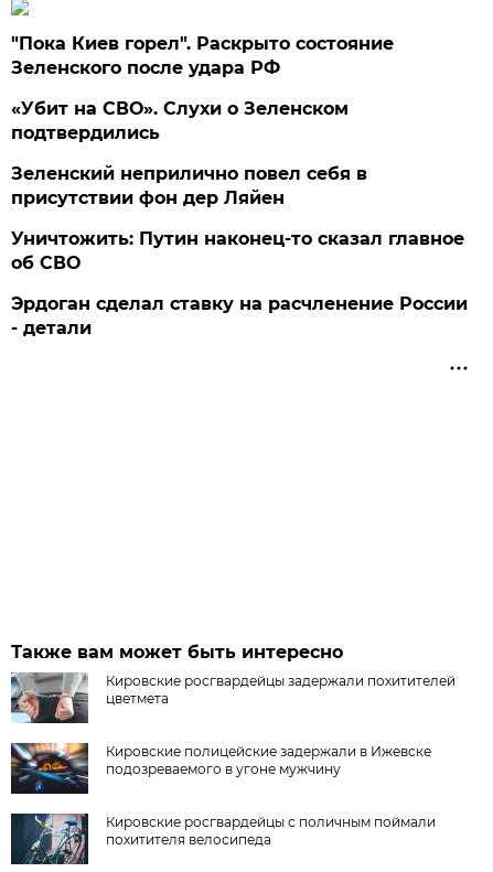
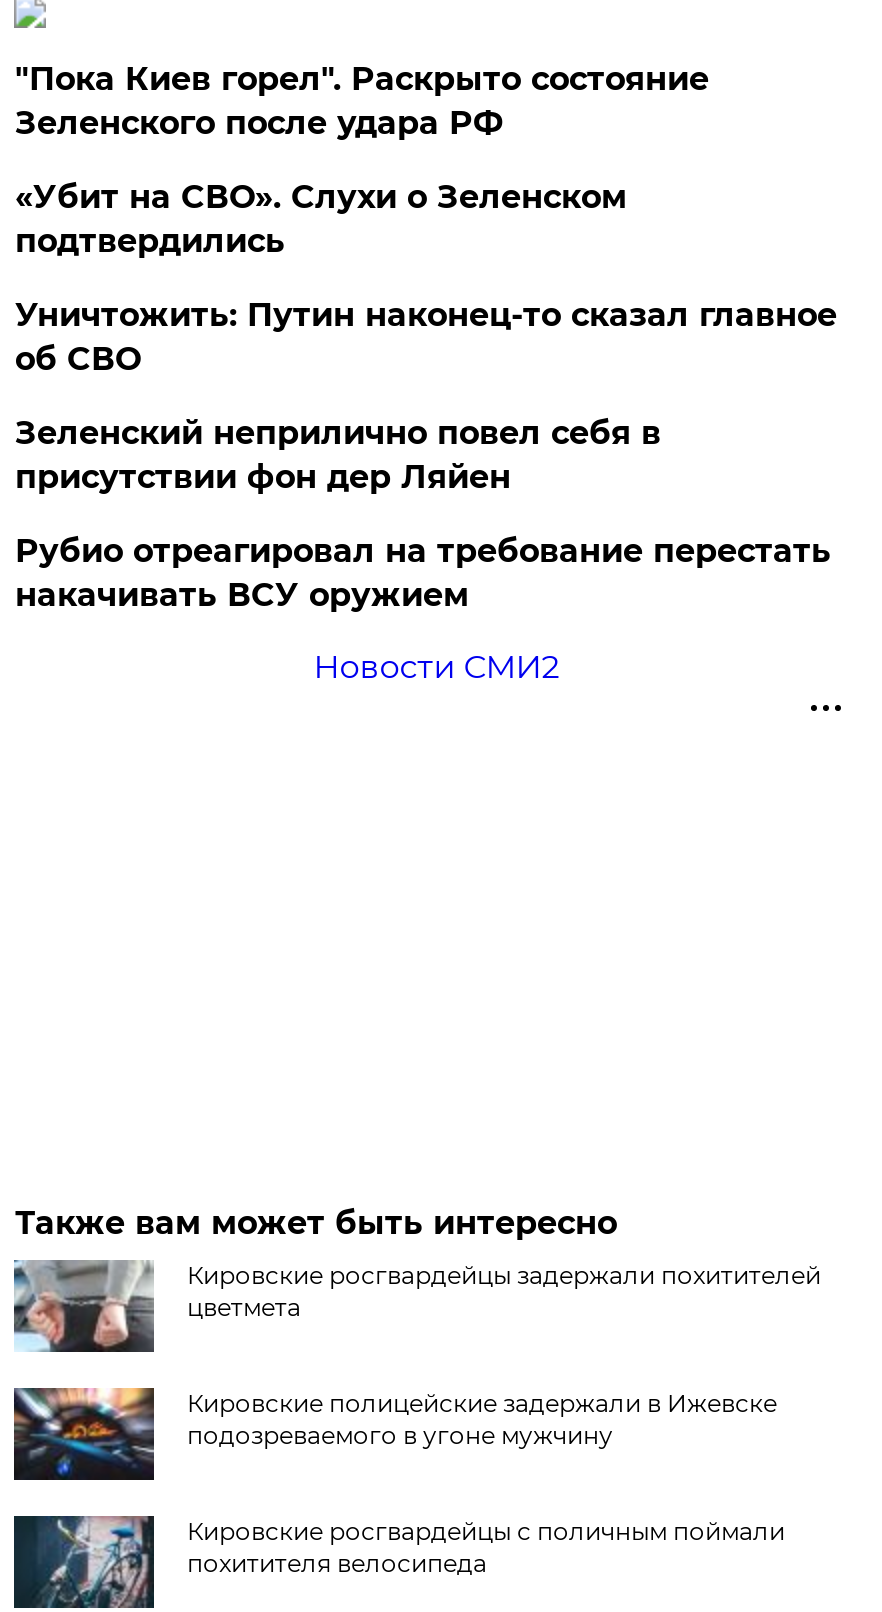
moved down: Зеленский неприлично повел cебя в | присутствии фон дер Ляйен

+ Рубио отреагировал на требование перестать
+ накачивать ВСУ оружием

moved up: Уничтожить: Путин наконец-то сказал главное | об СВО

- Эрдоган сделал ставку на расчленение России
- - детали
+ Новости СМИ2
